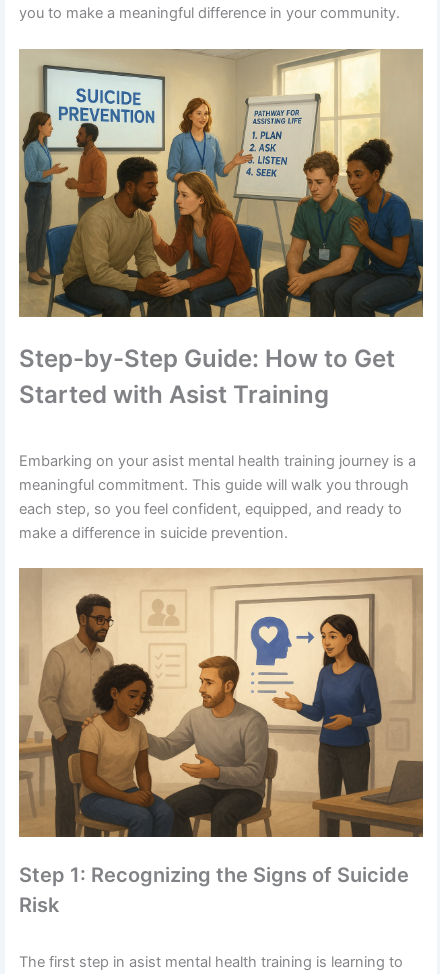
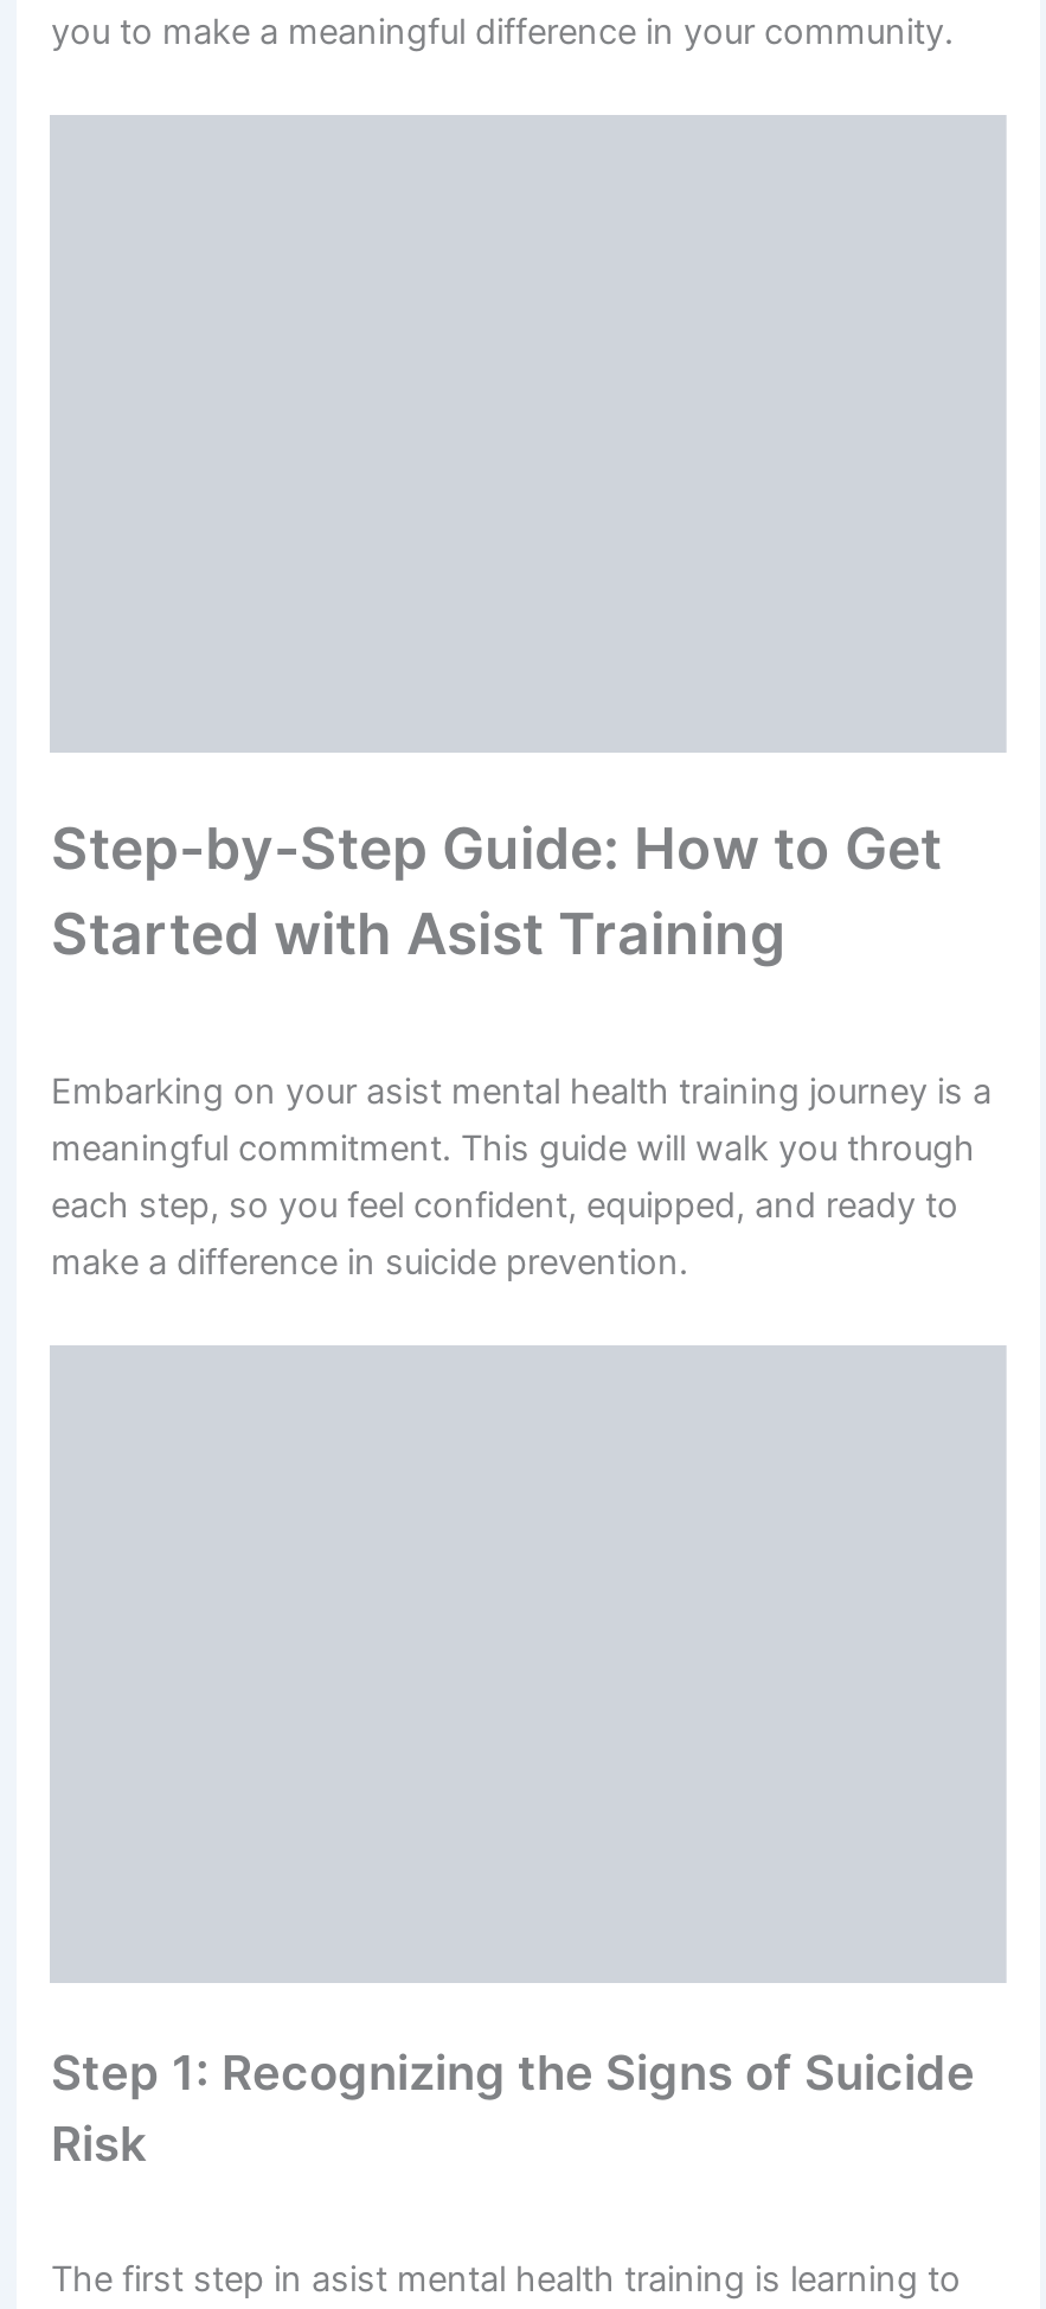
- [image]

- [image]
